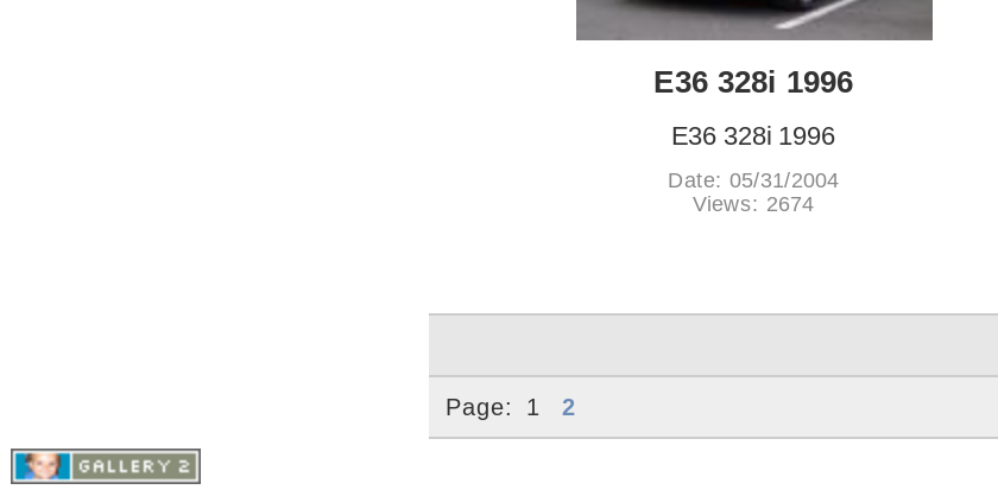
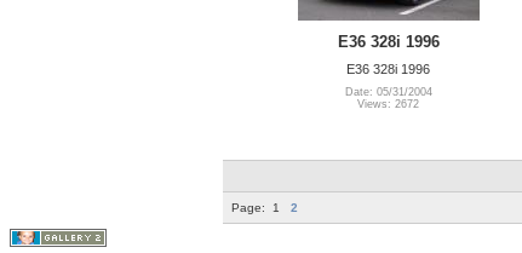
- Views: 2674
+ Views: 2672
